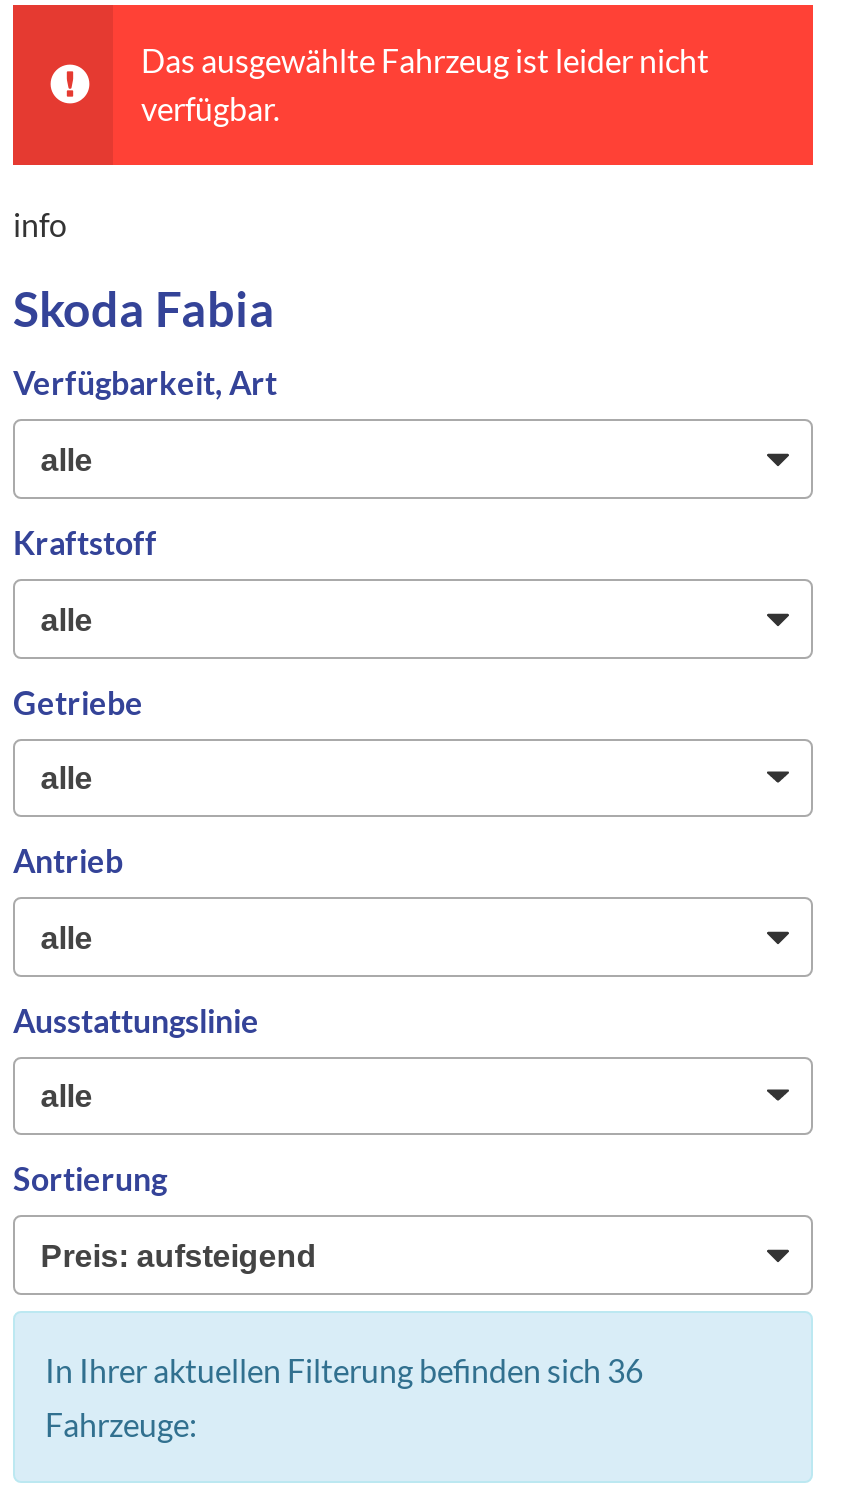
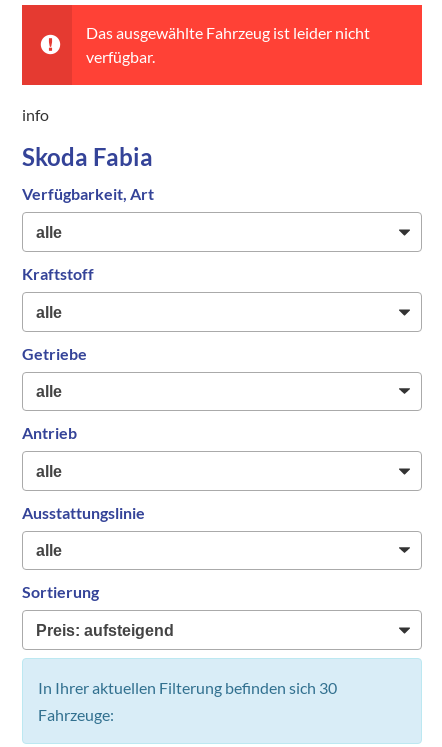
- In Ihrer aktuellen Filterung befinden sich 36
+ In Ihrer aktuellen Filterung befinden sich 30
